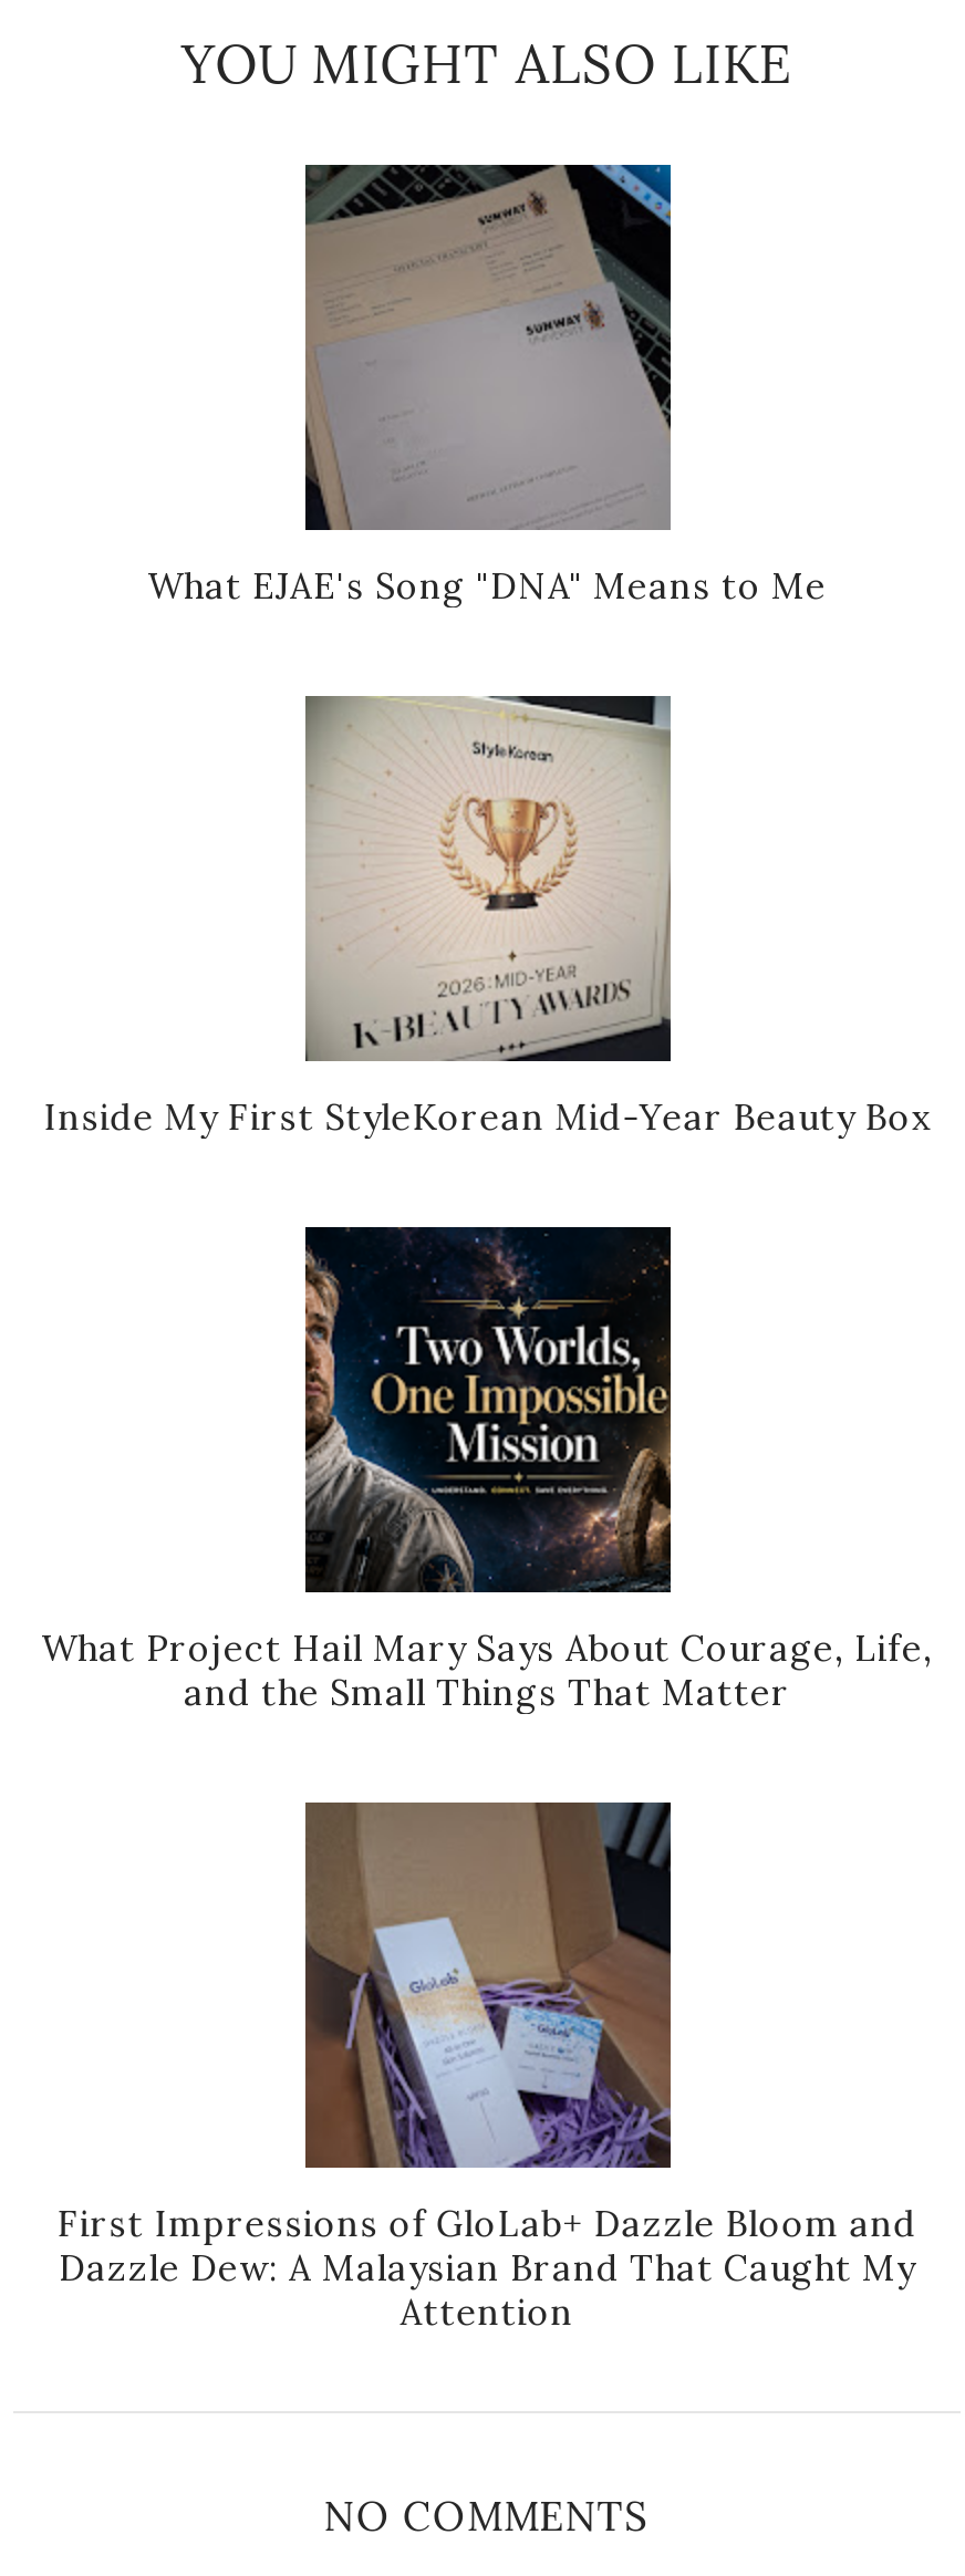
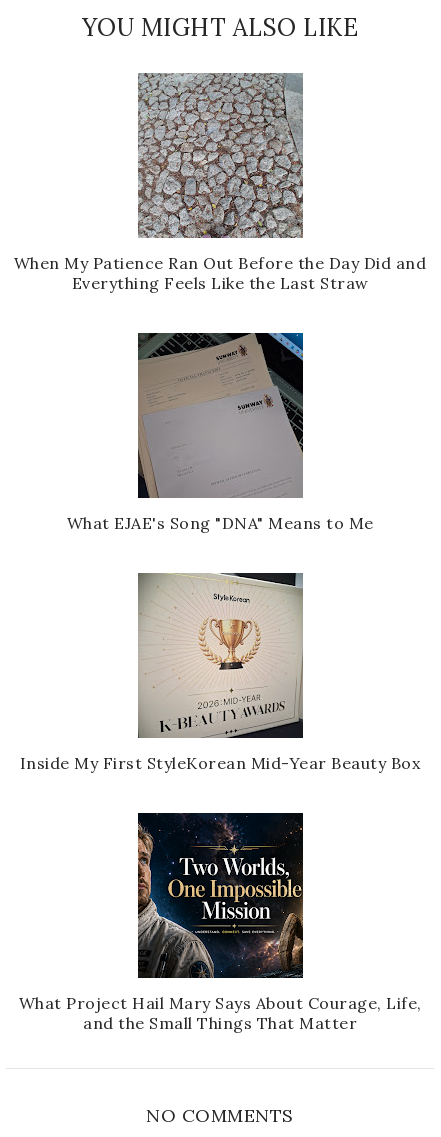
+ [image]
+ When My Patience Ran Out Before the Day Did and
+ Everything Feels Like the Last Straw

moved down: [image]

moved down: [image] | What EJAE's Song "DNA" Means to Me | Inside My First StyleKorean Mid-Year Beauty Box | What Project Hail Mary Says About Courage, Life, | and the Small Things That Matter

- [image]
- First Impressions of GloLab+ Dazzle Bloom and
- Dazzle Dew: A Malaysian Brand That Caught My
- Attention
